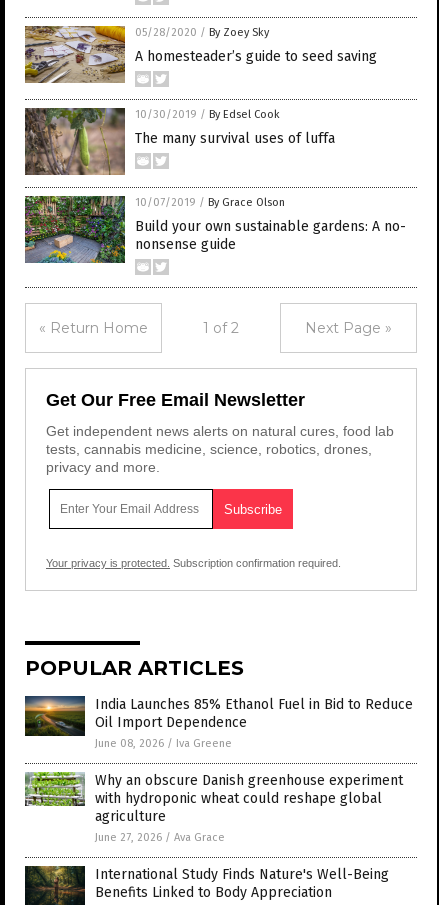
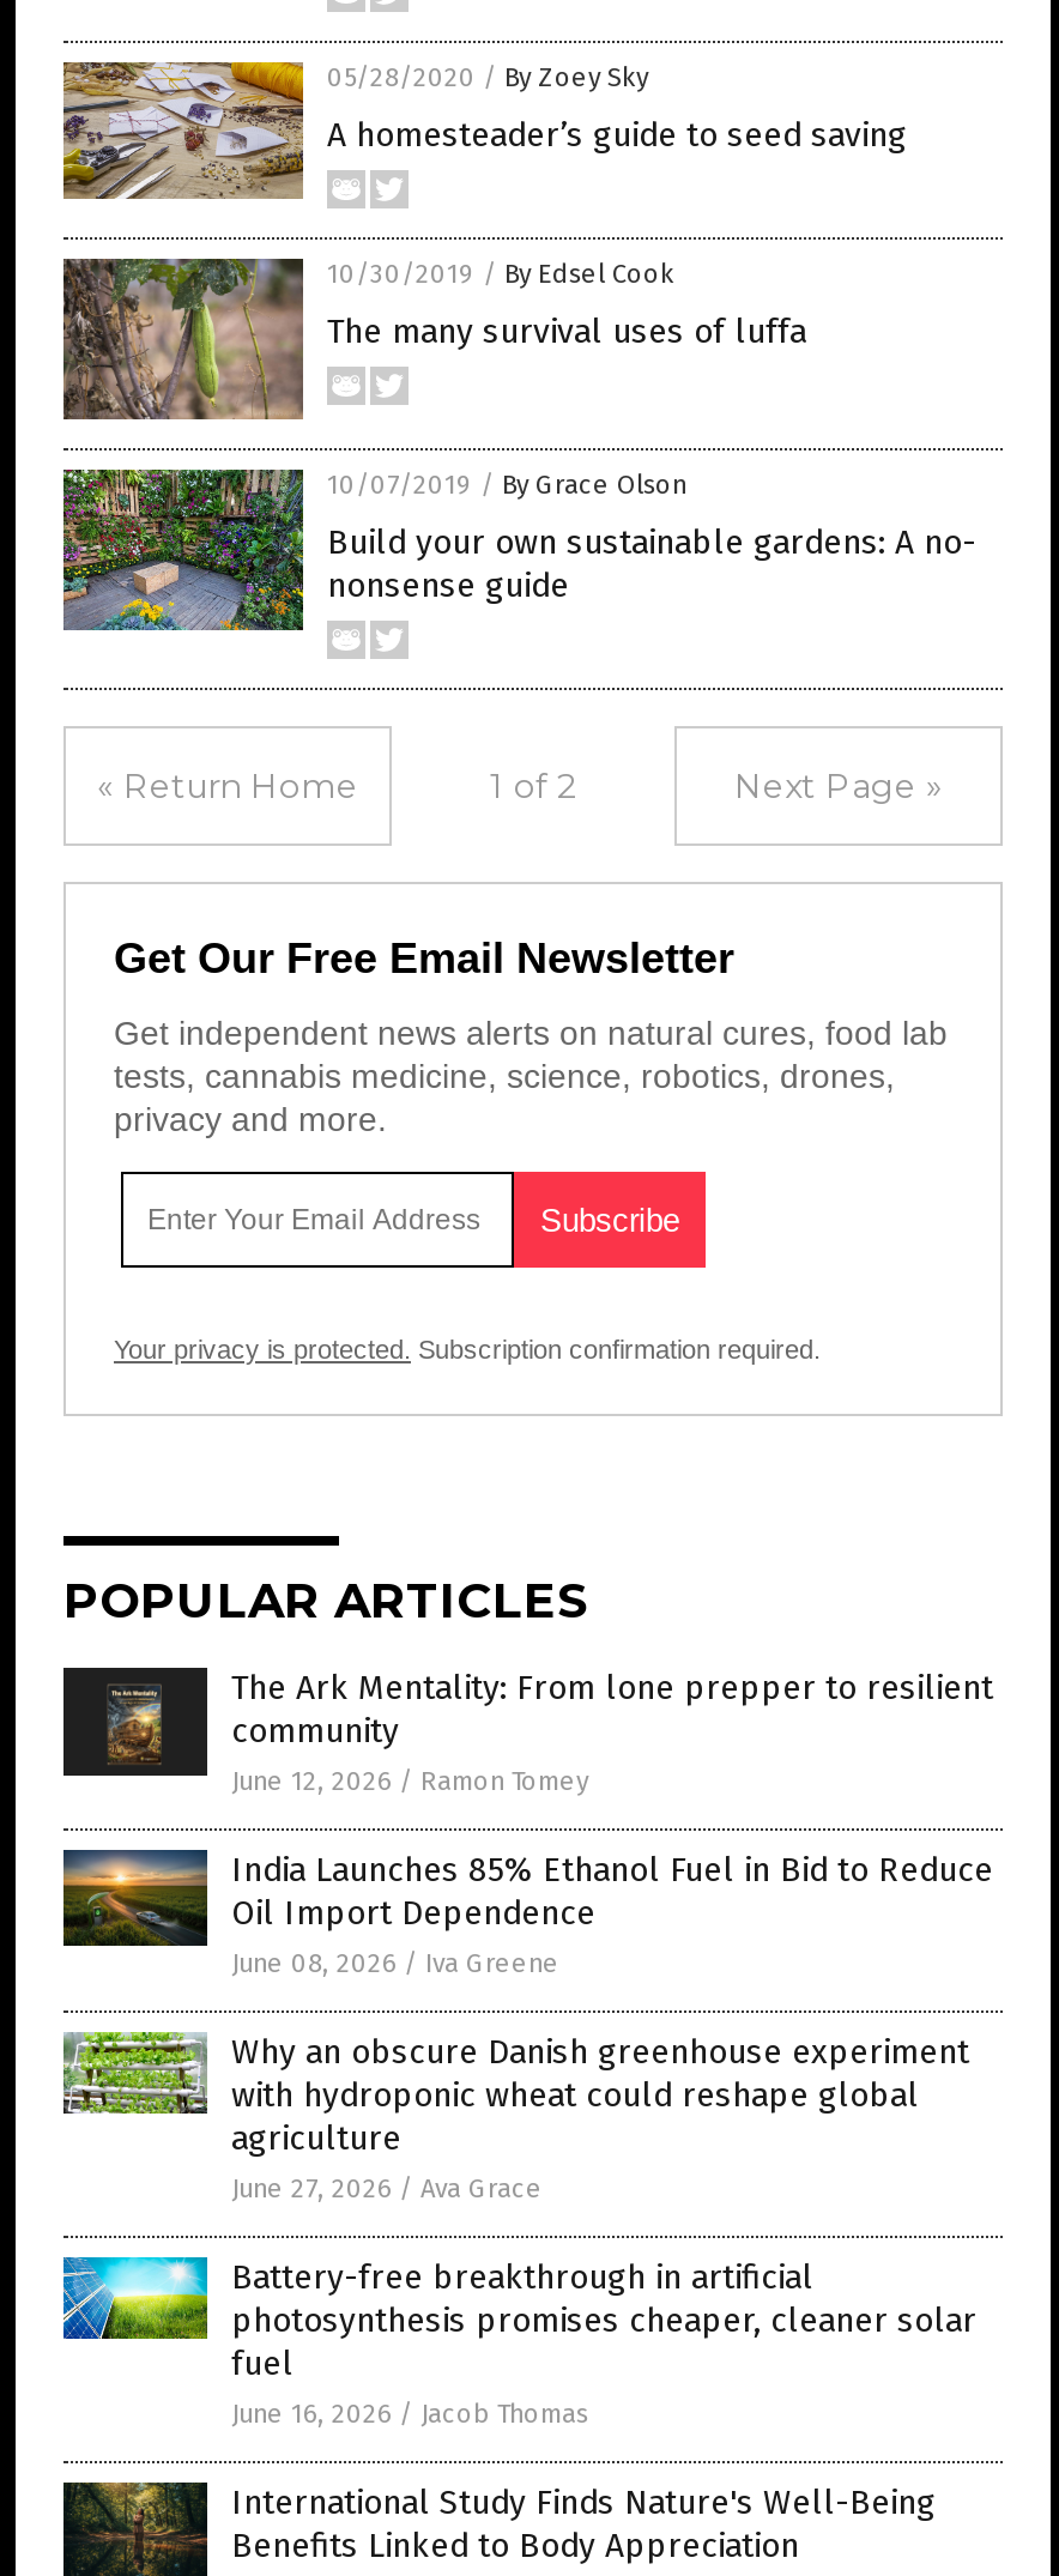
+ [image]
+ The Ark Mentality: From lone prepper to resilient
+ community
+ June 12, 2026 / Ramon Tomey

+ [image]
+ Battery-free breakthrough in artificial
+ photosynthesis promises cheaper, cleaner solar
+ fuel
+ June 16, 2026 / Jacob Thomas
